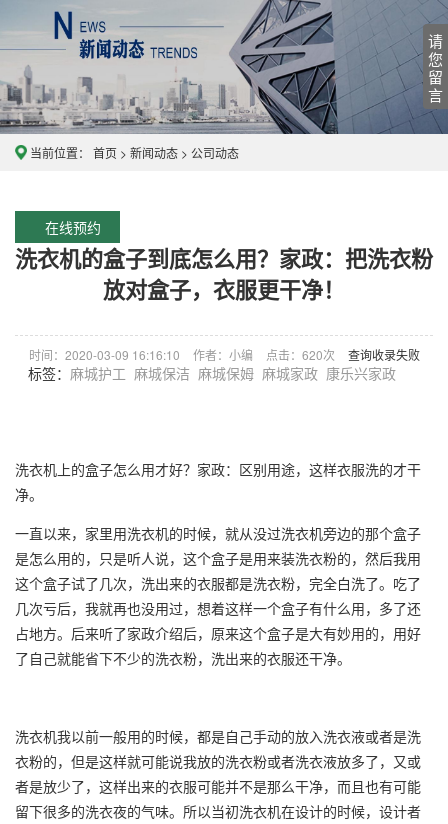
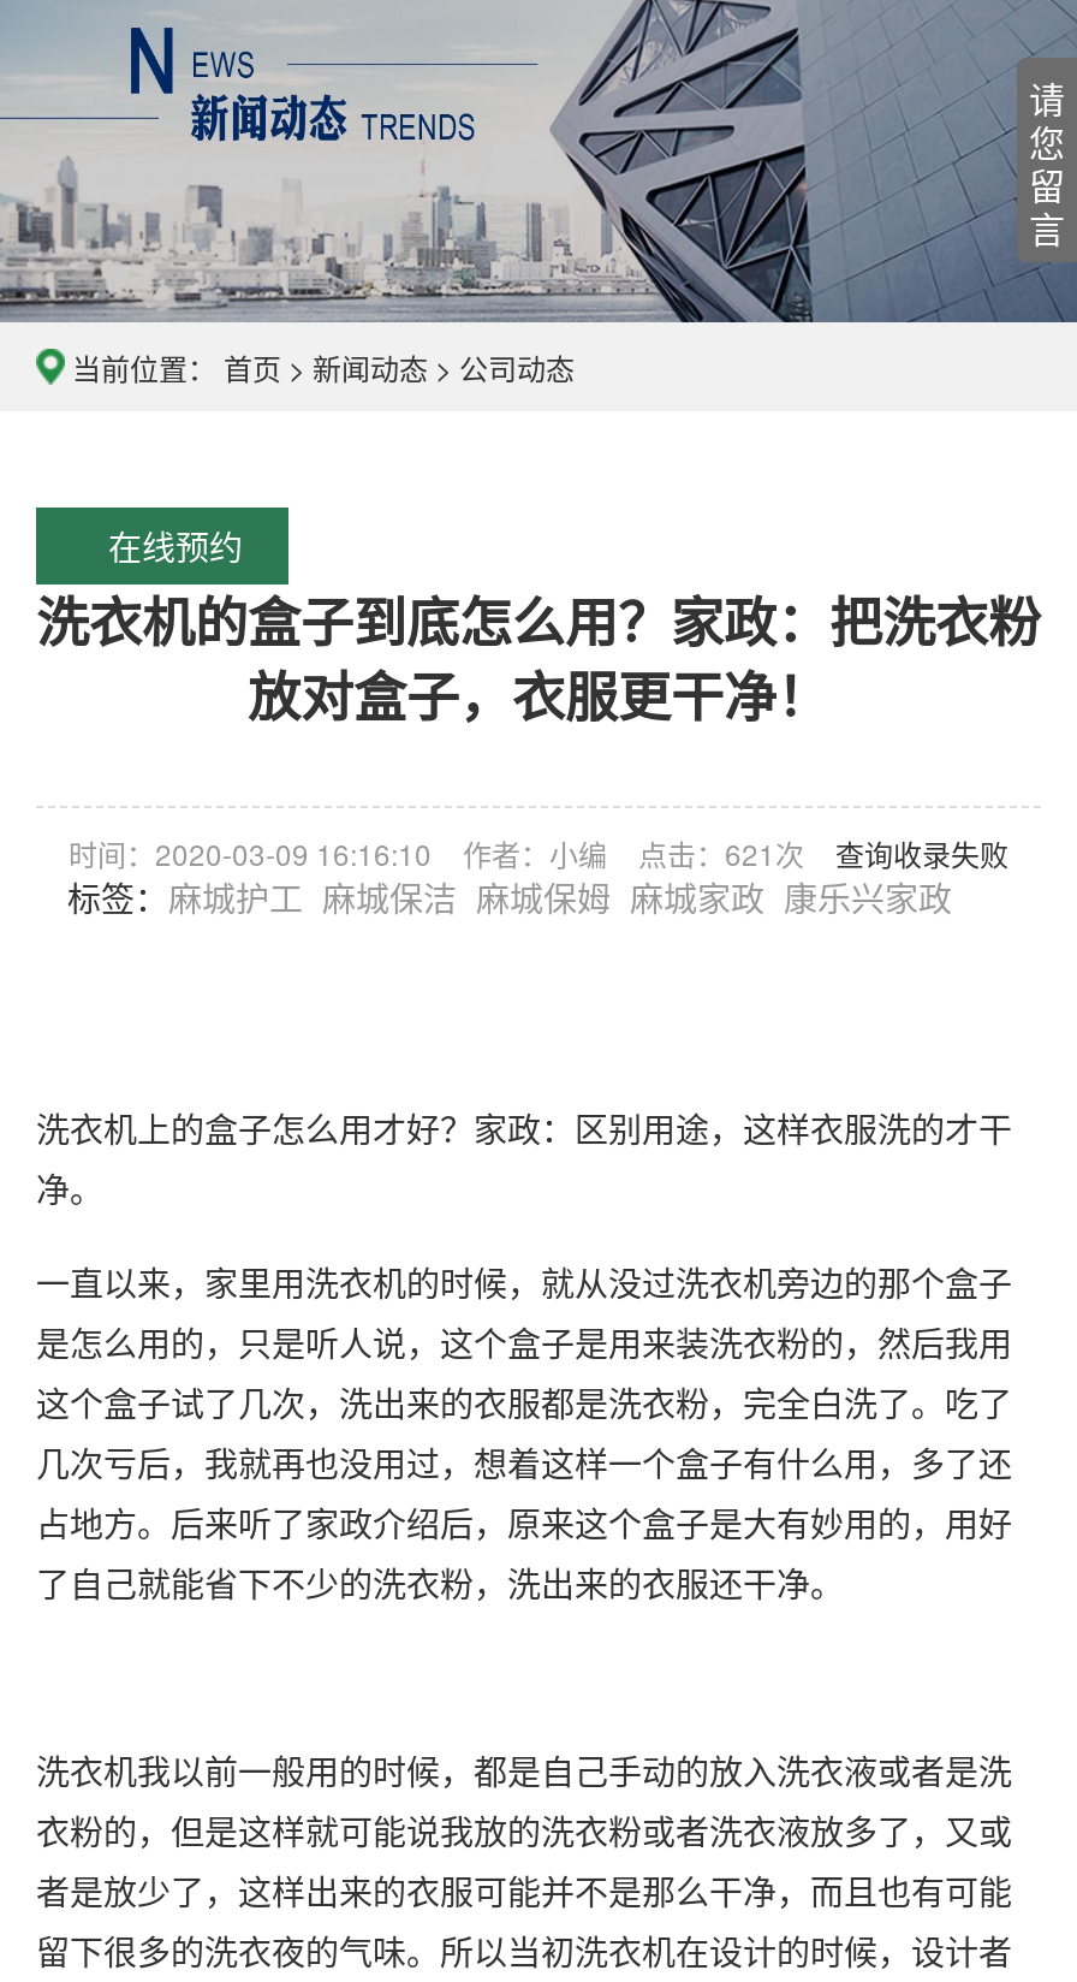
- 时间：2020-03-09 16:16:10 作者：小编 点击：620次 查询收录失败
+ 时间：2020-03-09 16:16:10 作者：小编 点击：621次 查询收录失败
